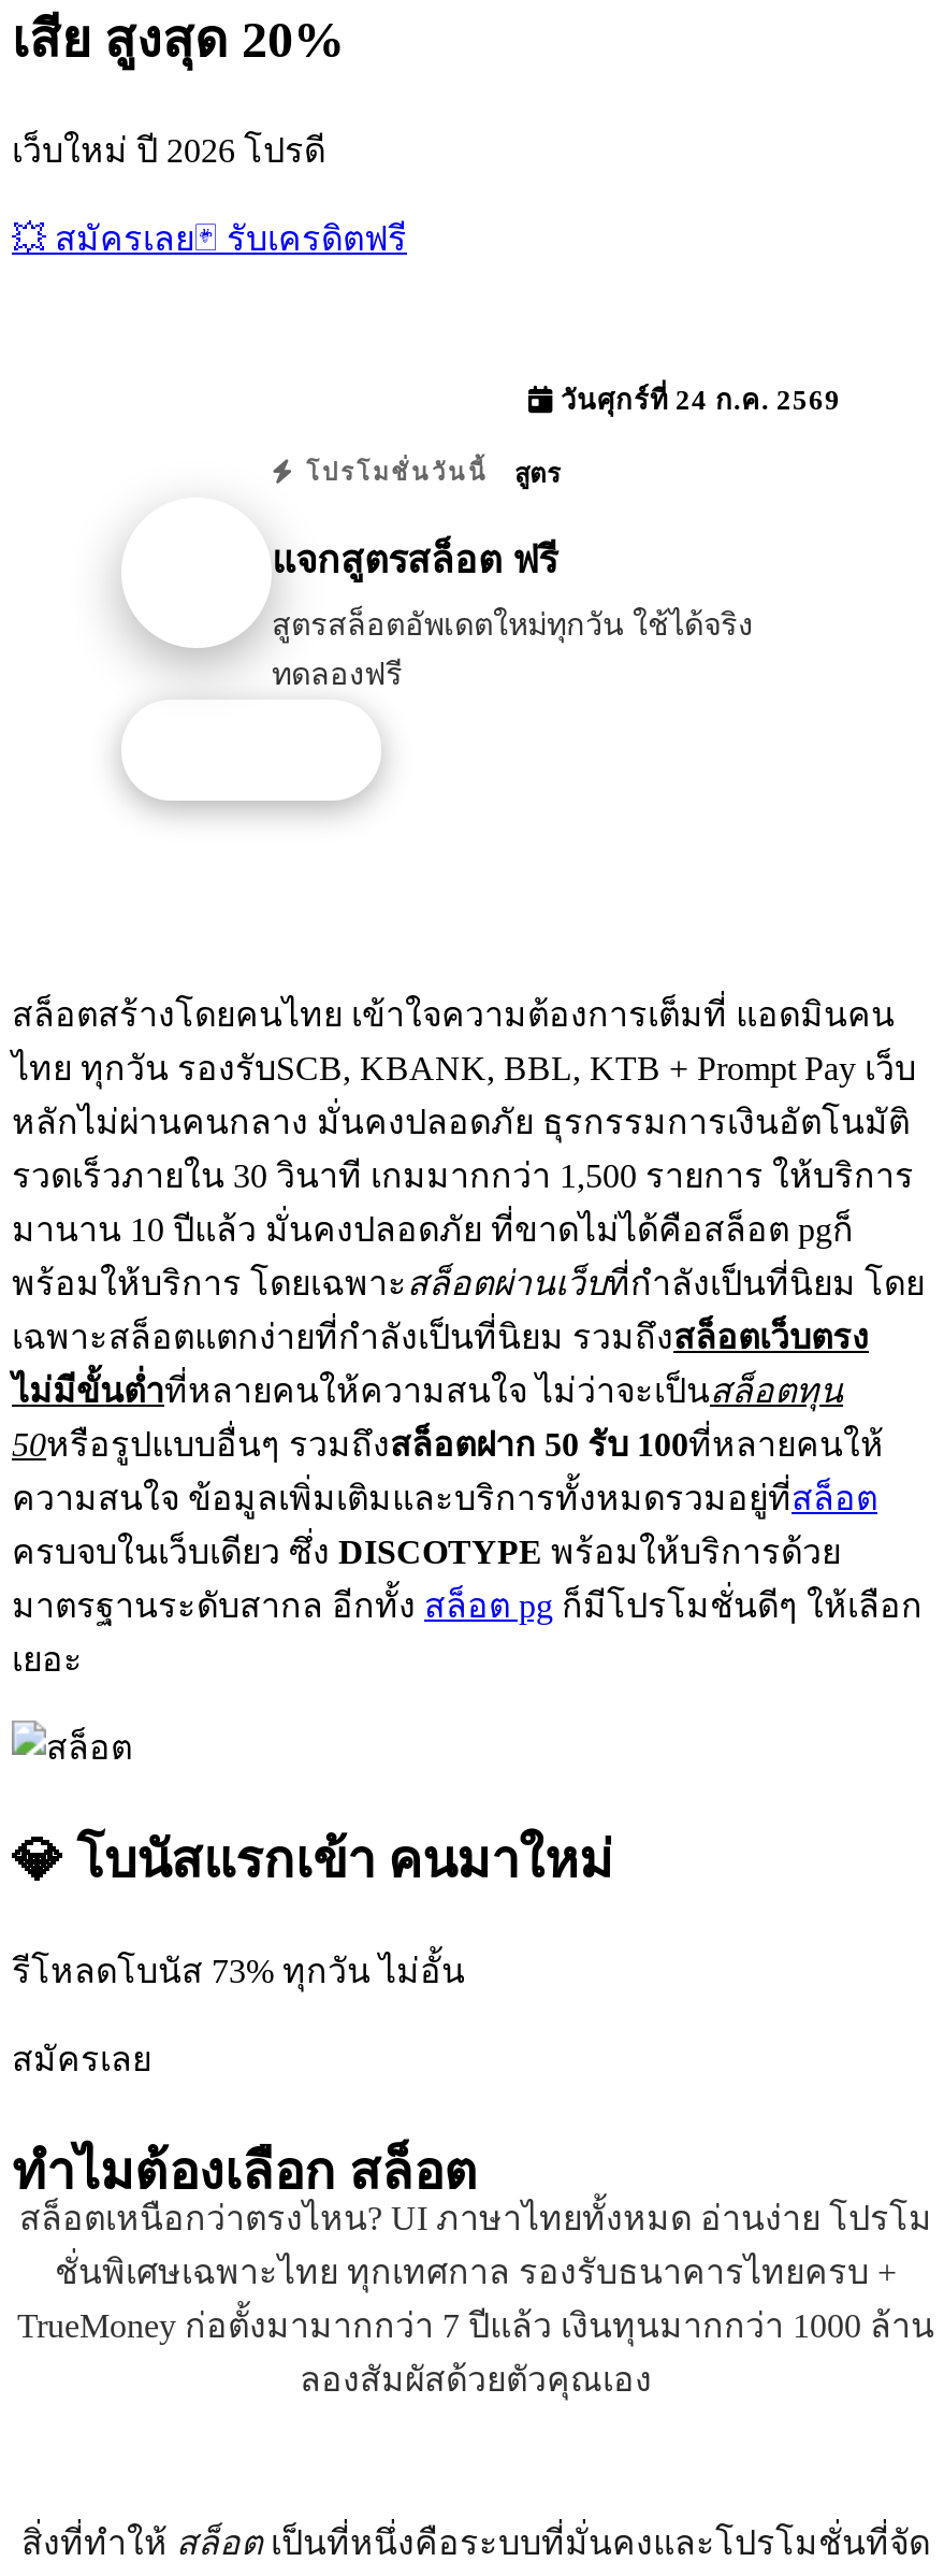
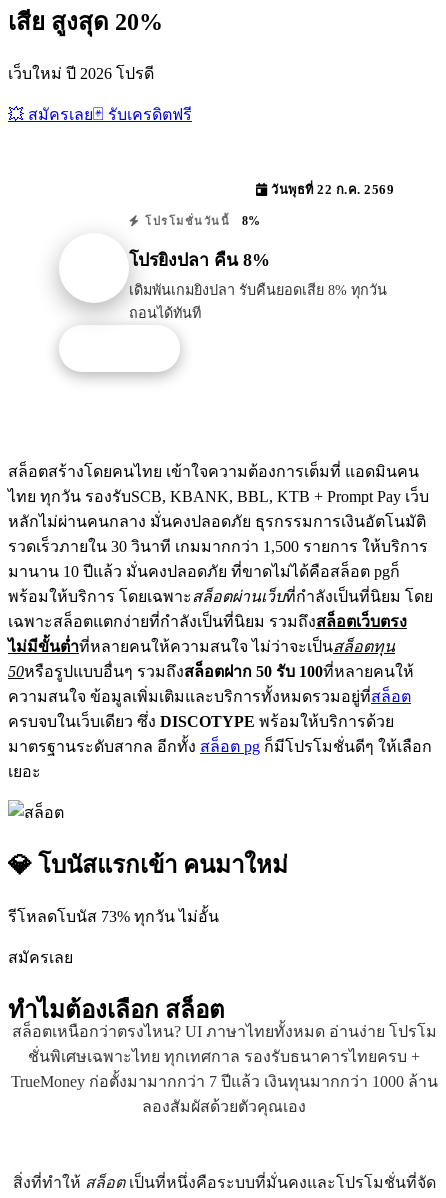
- วันศุกร์ที่ 24 ก.ค. 2569
+ วันพุธที่ 22 ก.ค. 2569

- สูตร
+ 8%

- แจกสูตรสล็อต ฟรี
+ โปรยิงปลา คืน 8%

- สูตรสล็อตอัพเดตใหม่ทุกวัน ใช้ได้จริง
- ทดลองฟรี
+ เดิมพันเกมยิงปลา รับคืนยอดเสีย 8% ทุกวัน
+ ถอนได้ทันที
